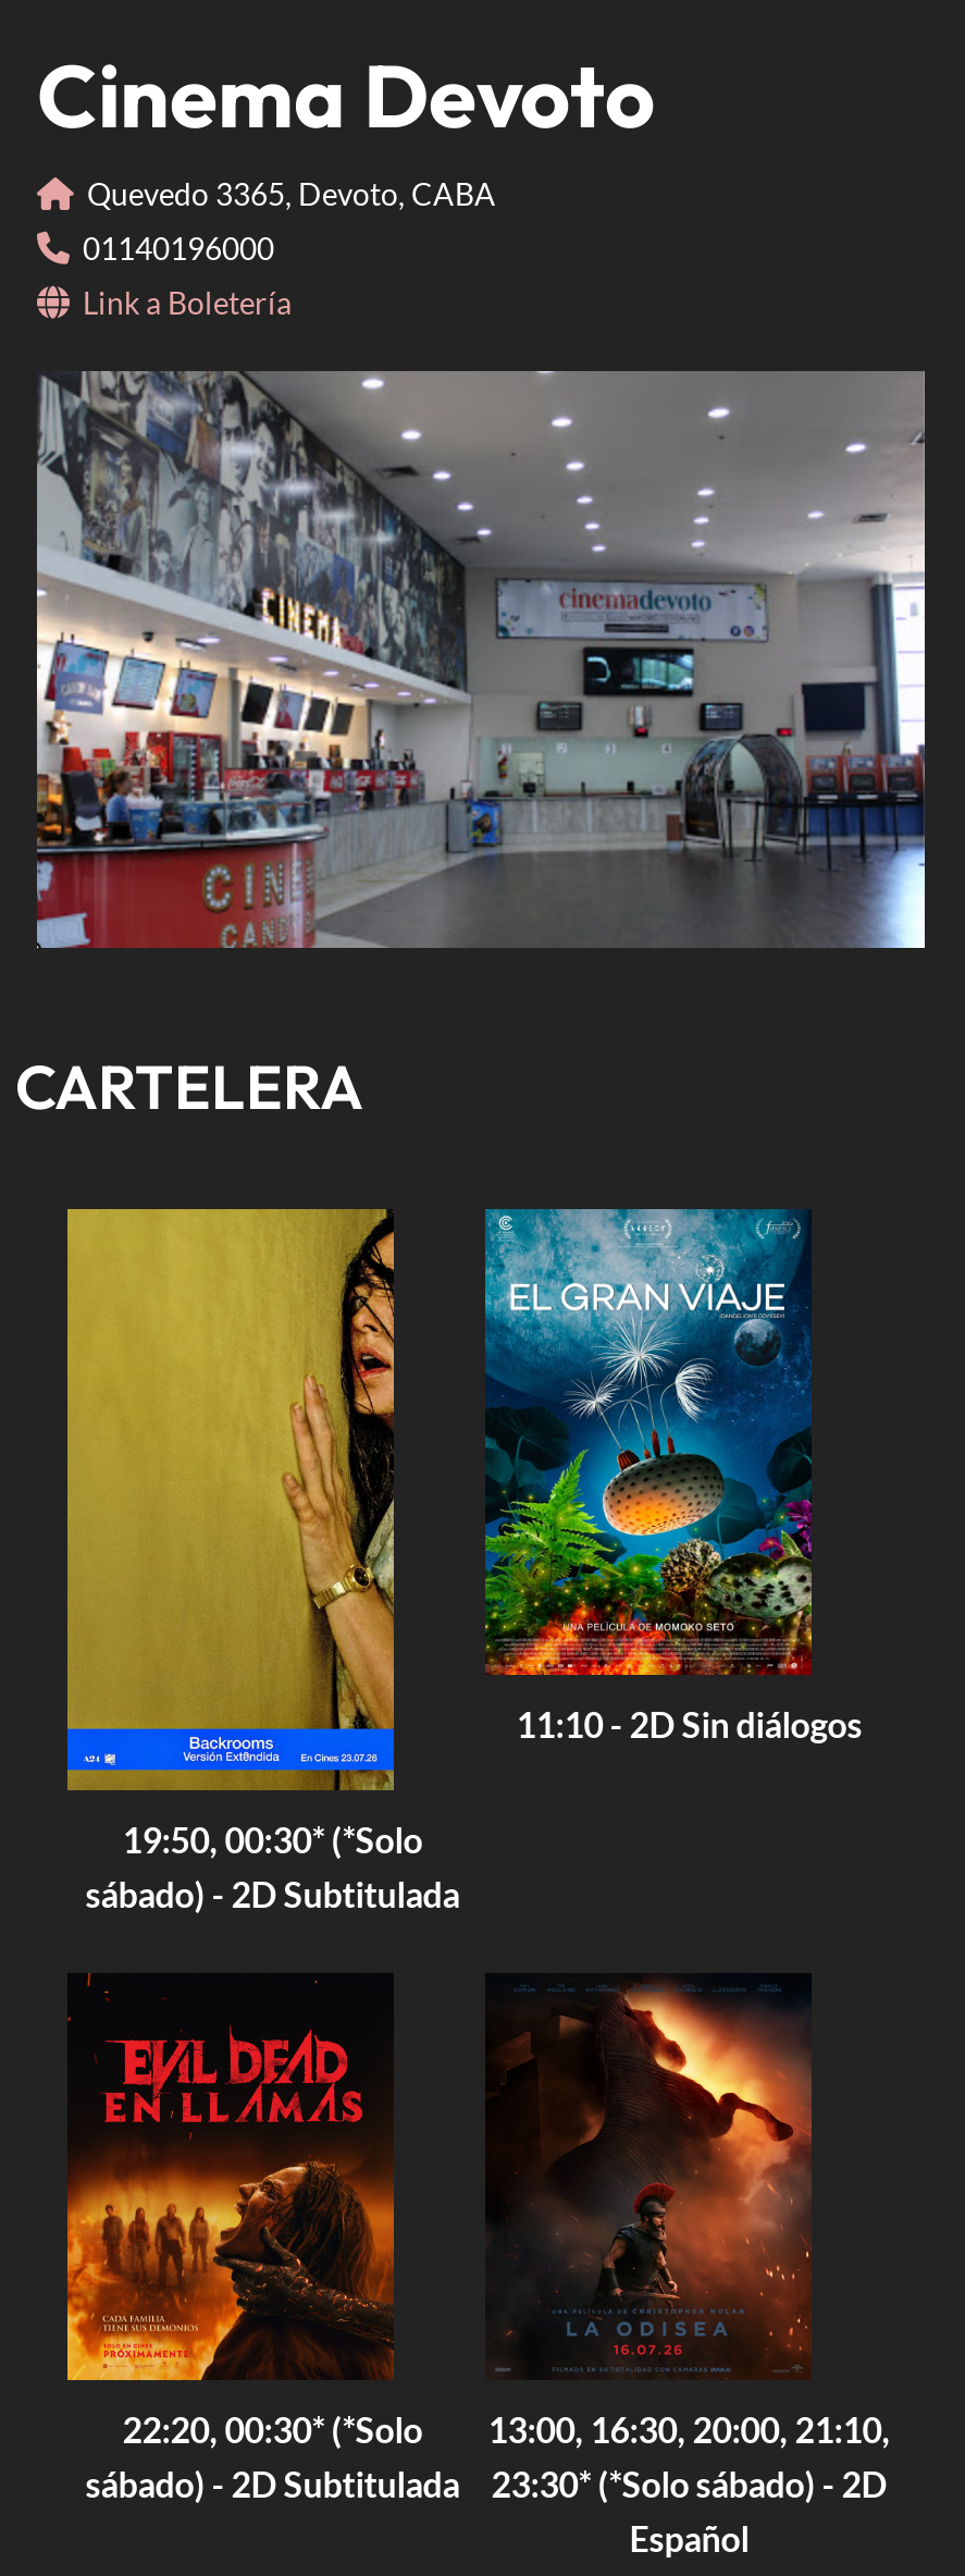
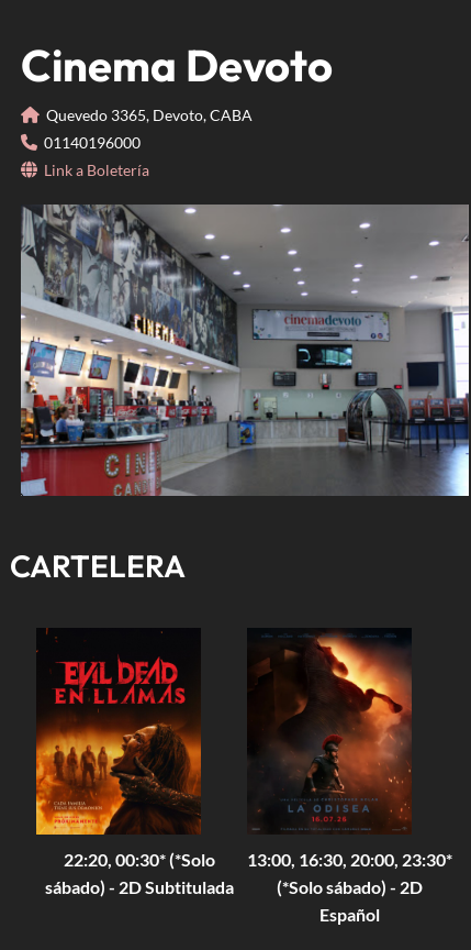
- [image]
- 19:50, 00:30* (*Solo
- sábado) - 2D Subtitulada

- [image]
- 11:10 - 2D Sin diálogos

- 13:00, 16:30, 20:00, 21:10,
- 23:30* (*Solo sábado) - 2D
+ 13:00, 16:30, 20:00, 23:30*
+ (*Solo sábado) - 2D
